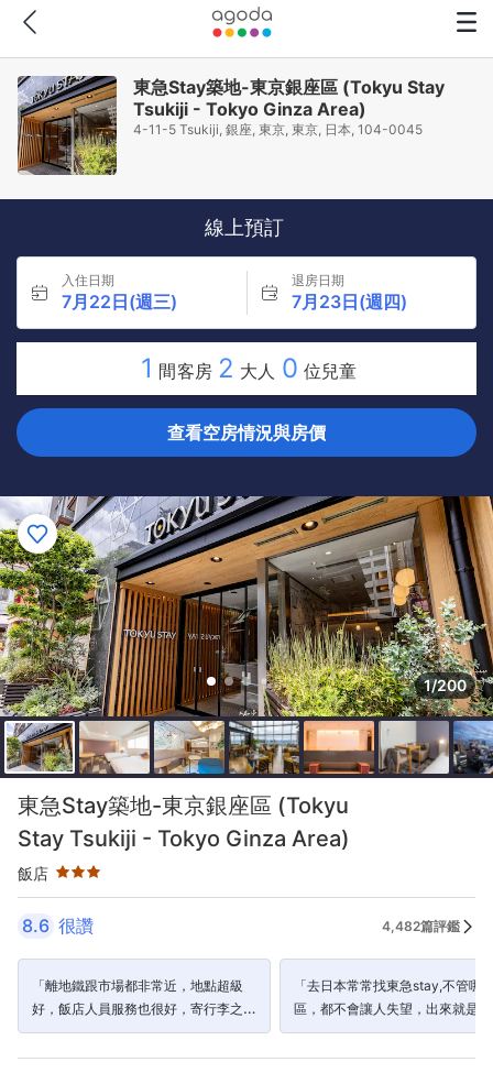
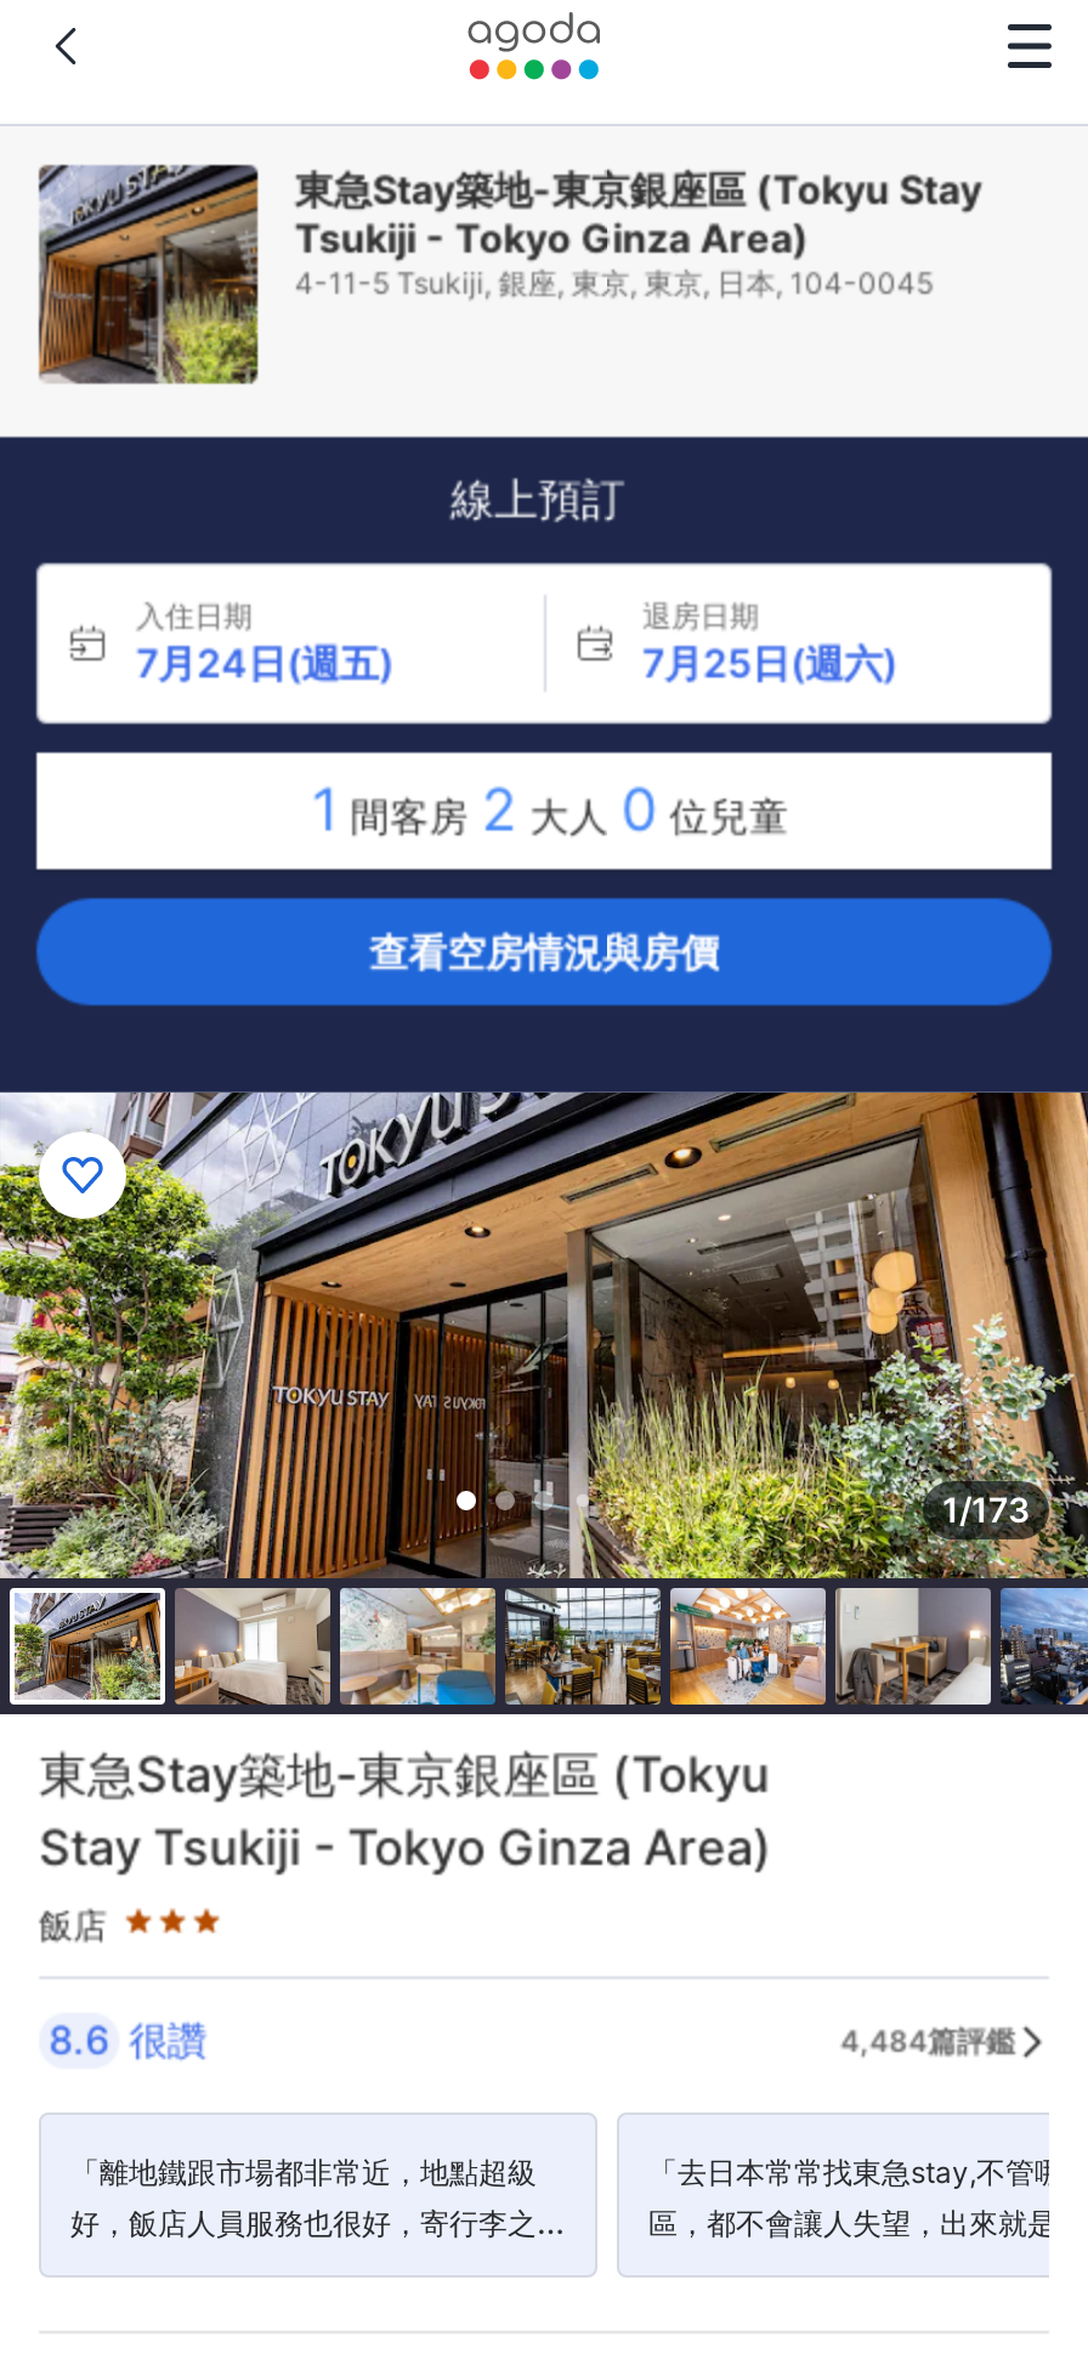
- 7月22日(週三)
+ 7月24日(週五)

- 7月23日(週四)
+ 7月25日(週六)

- 1/200
+ 1/173

- [image]
+ [image]

- [image]
+ [image]

- 4,482篇評鑑
+ 4,484篇評鑑
